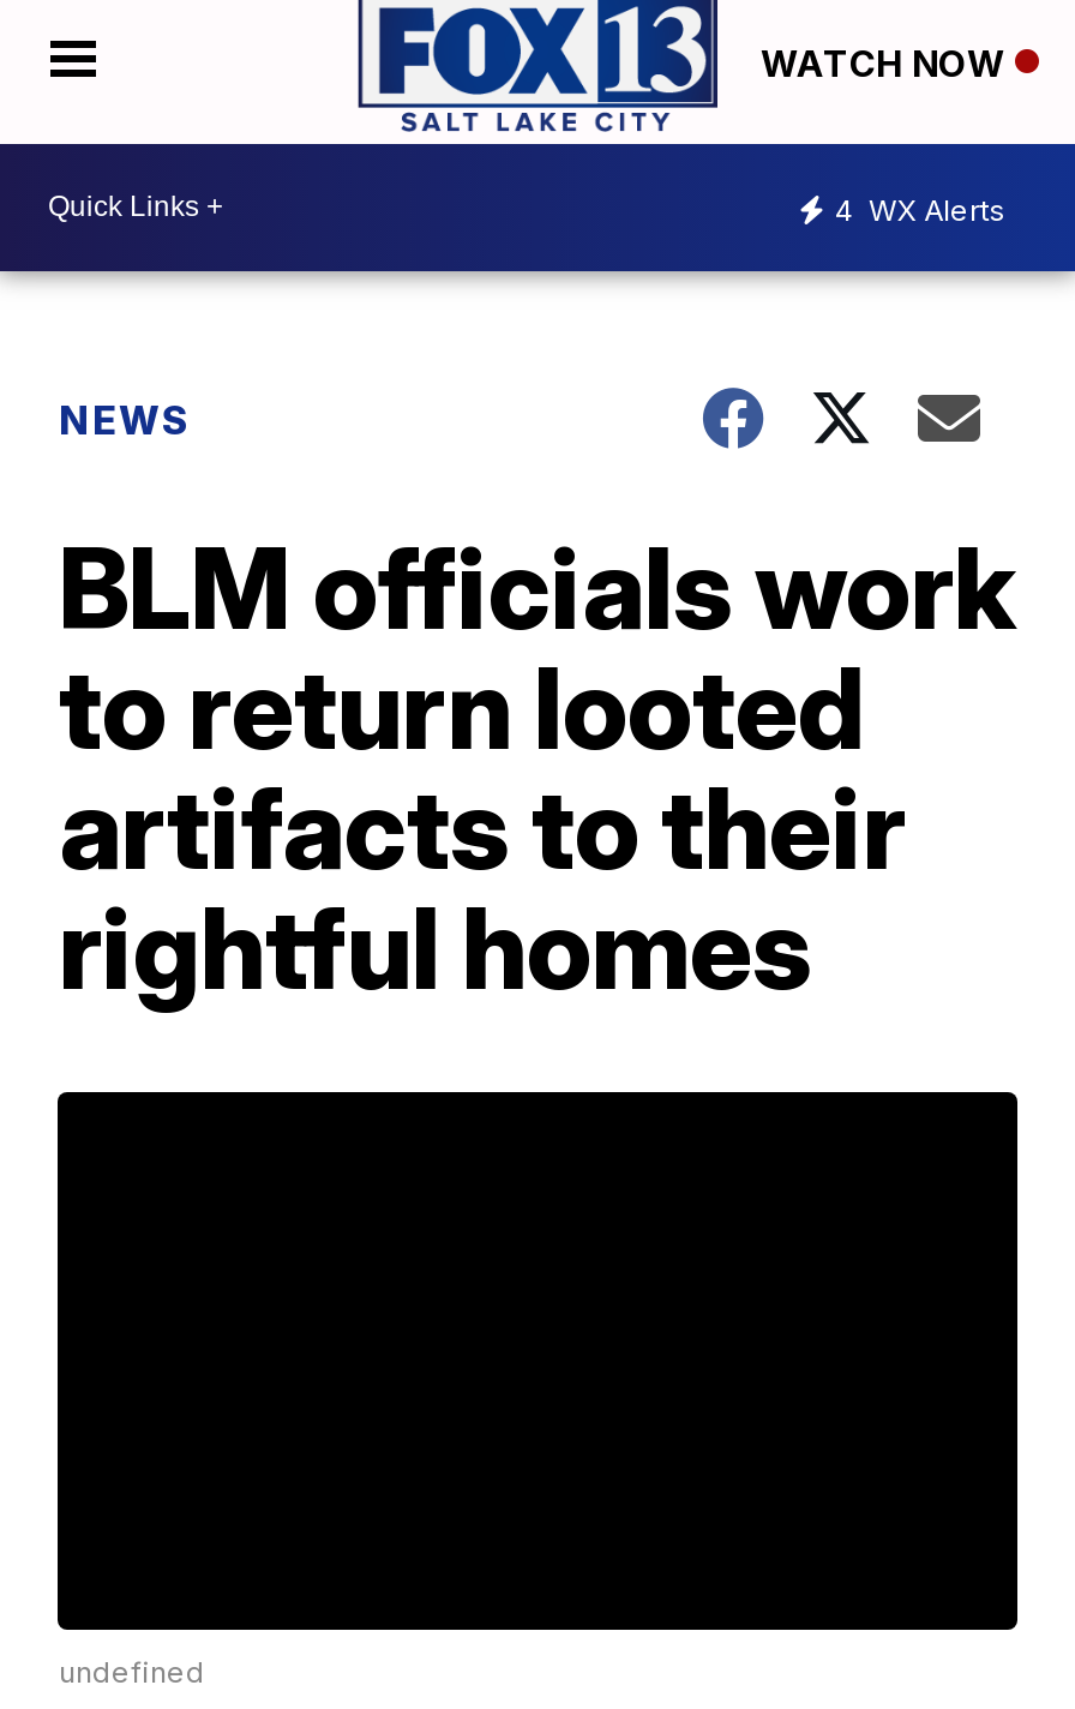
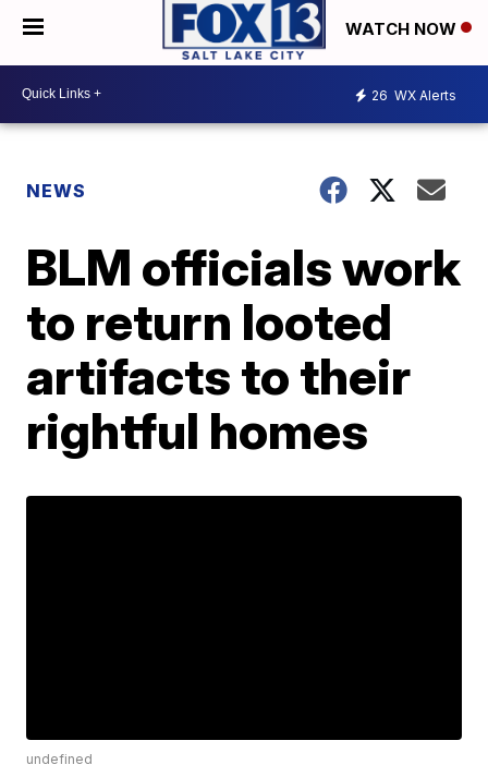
- 4 WX Alerts
+ 26 WX Alerts
